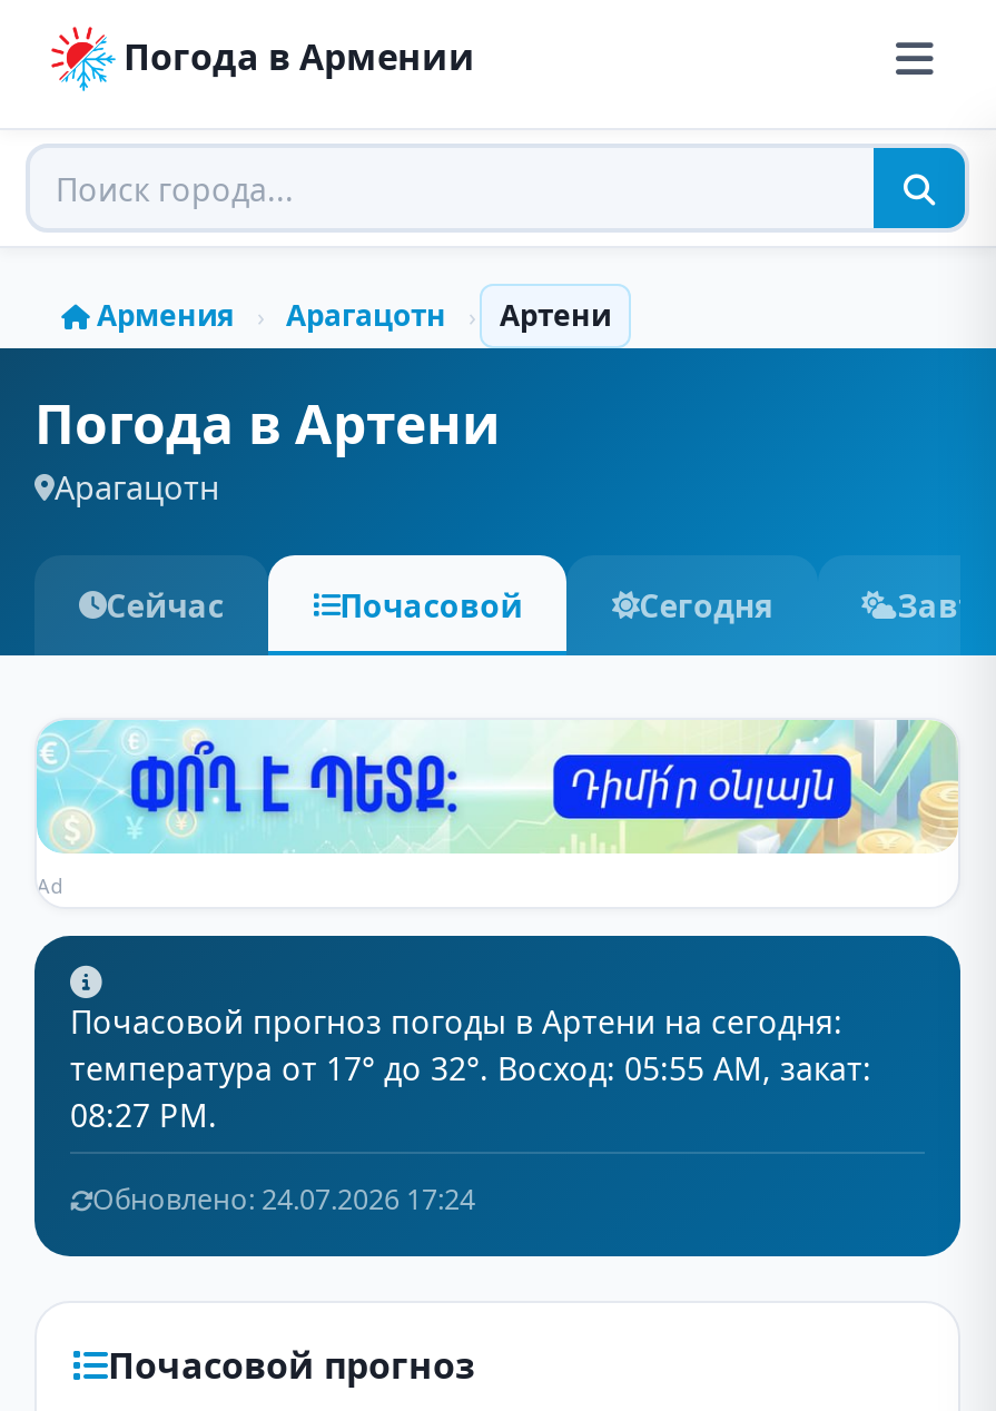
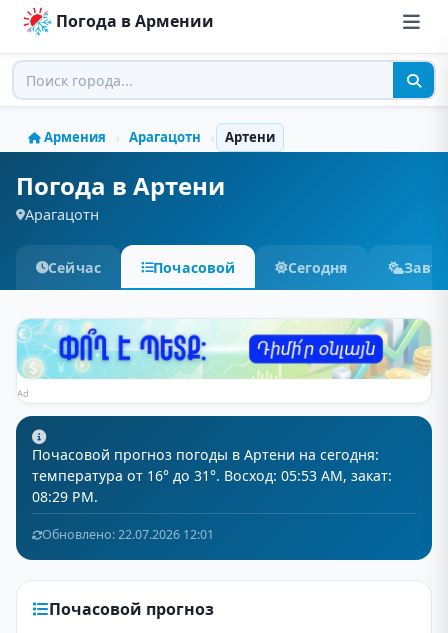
- температура от 17° до 32°. Восход: 05:55 AM, закат:
+ температура от 16° до 31°. Восход: 05:53 AM, закат:

- 08:27 PM.
+ 08:29 PM.

- Обновлено: 24.07.2026 17:24
+ Обновлено: 22.07.2026 12:01
